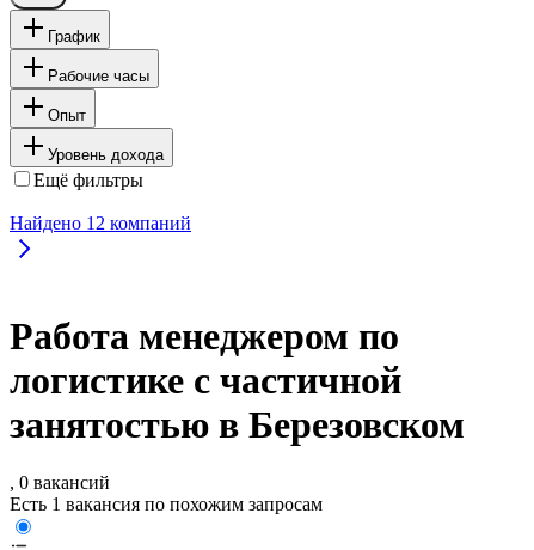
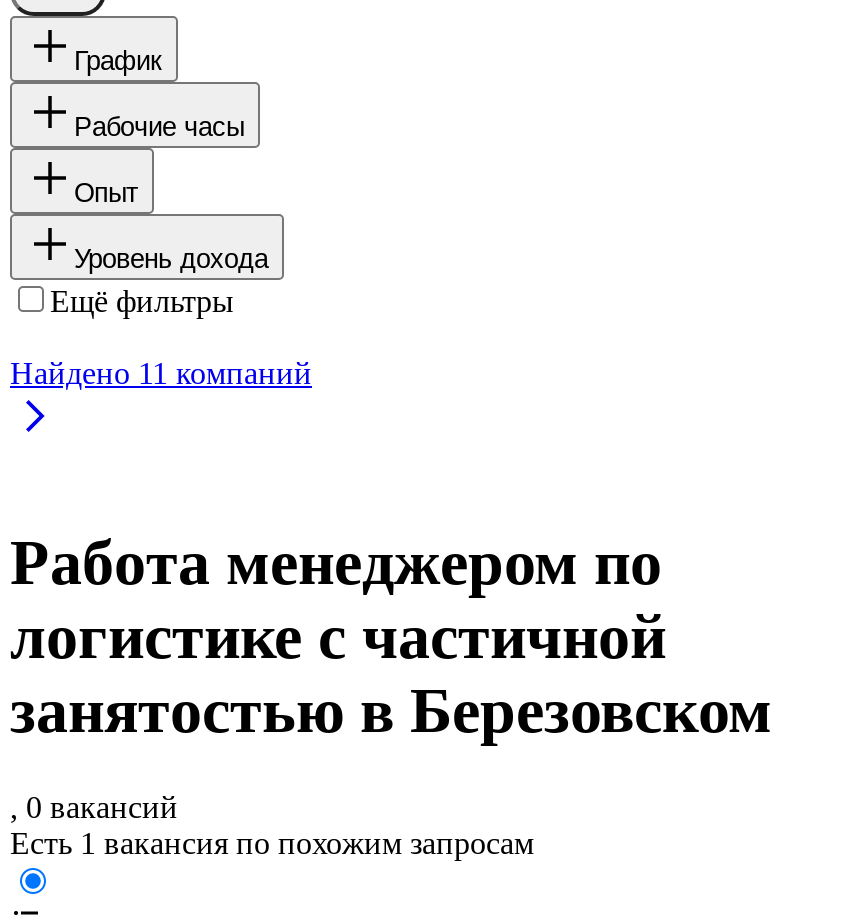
- Найдено 12 компаний
+ Найдено 11 компаний
